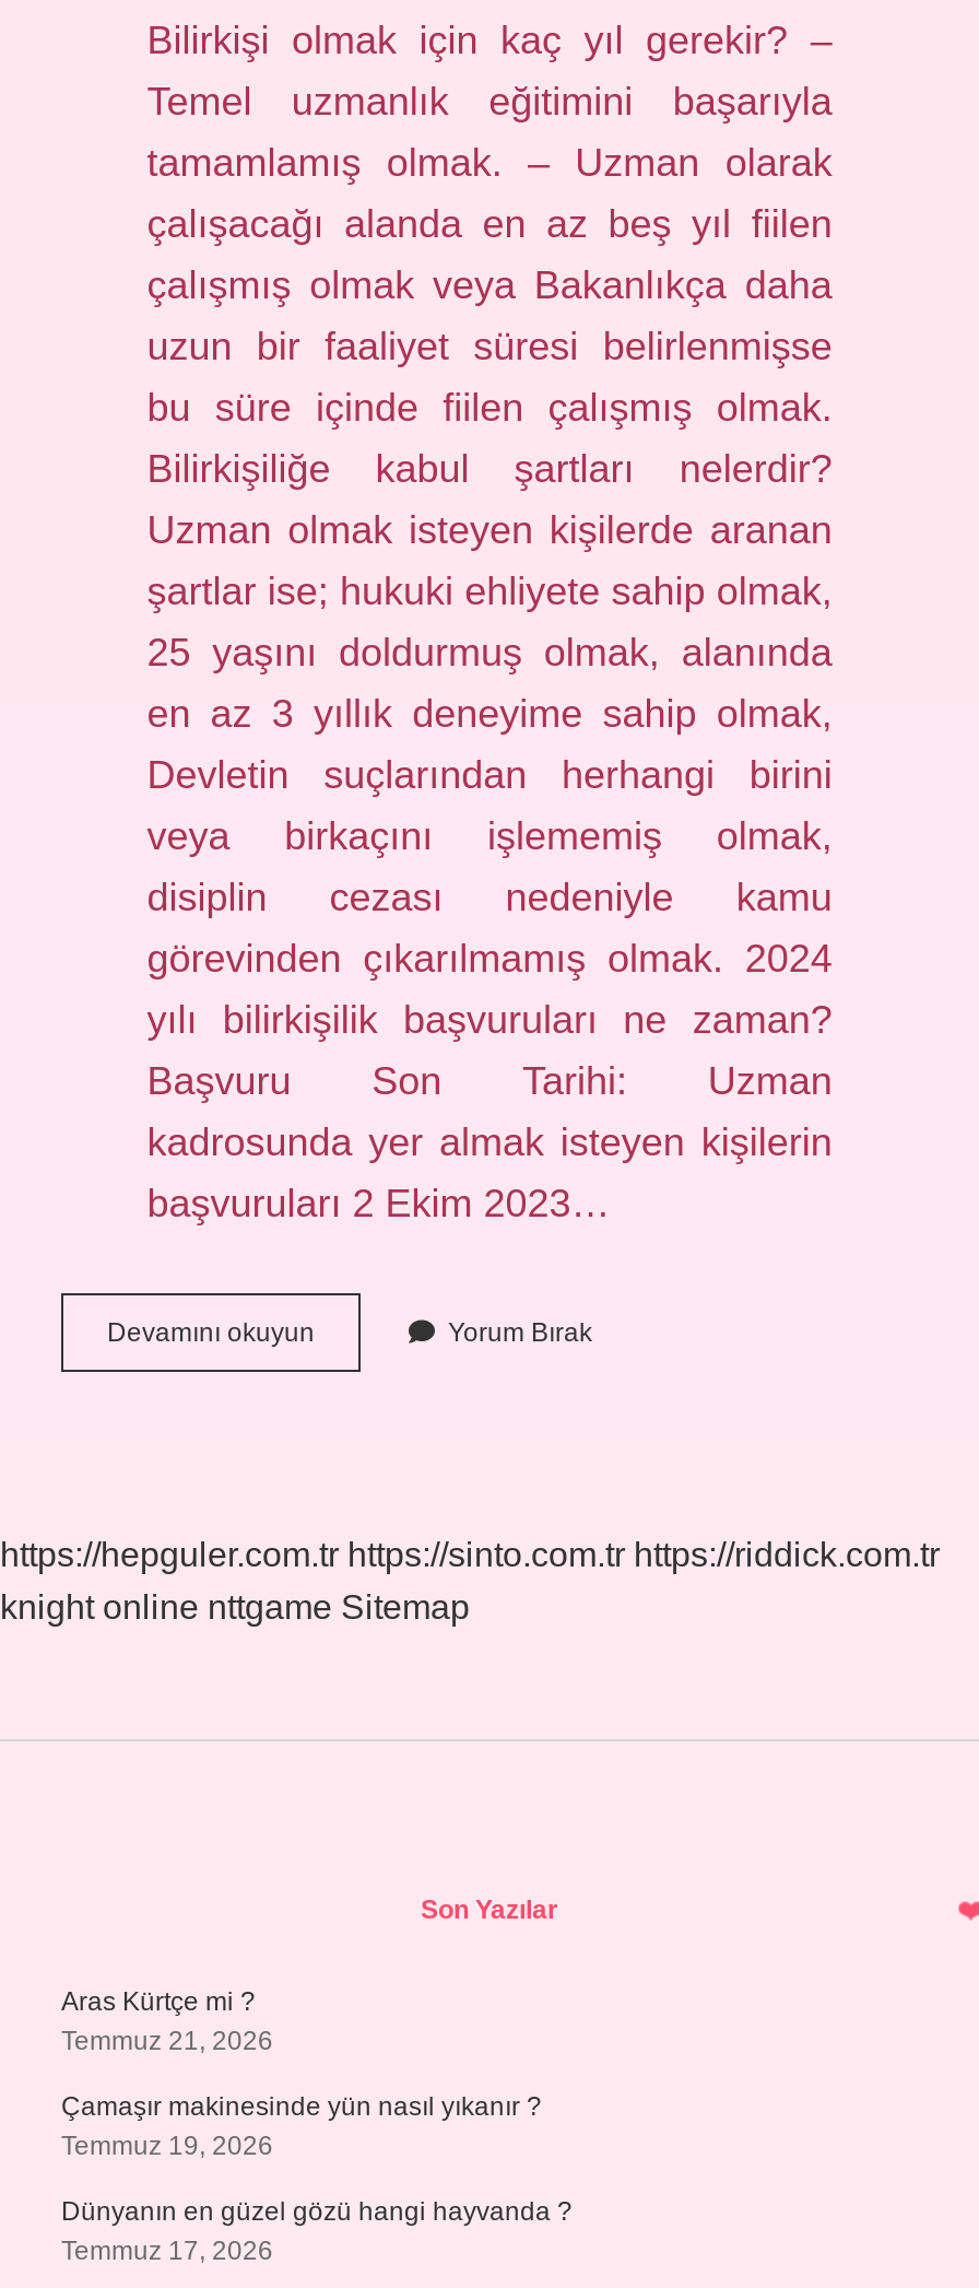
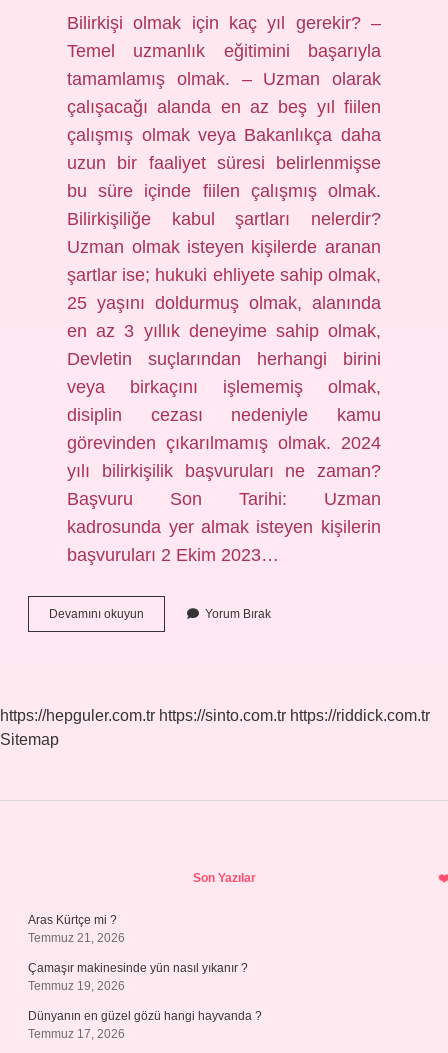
- knight online nttgame Sitemap
+ Sitemap
